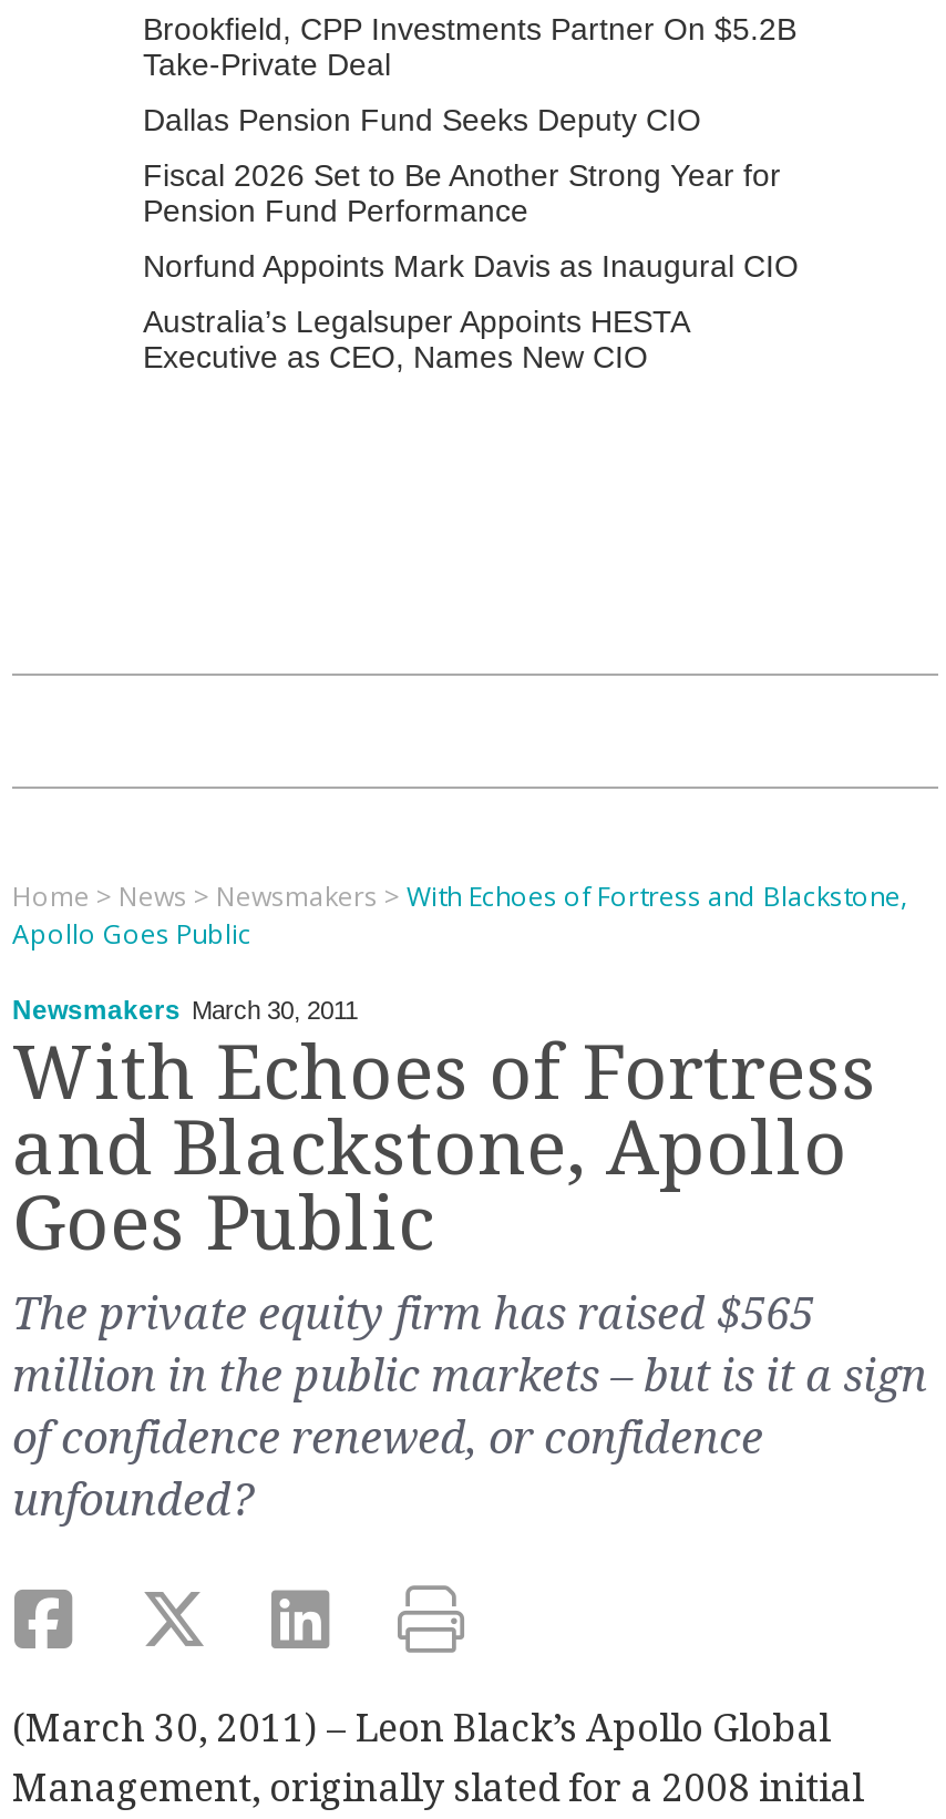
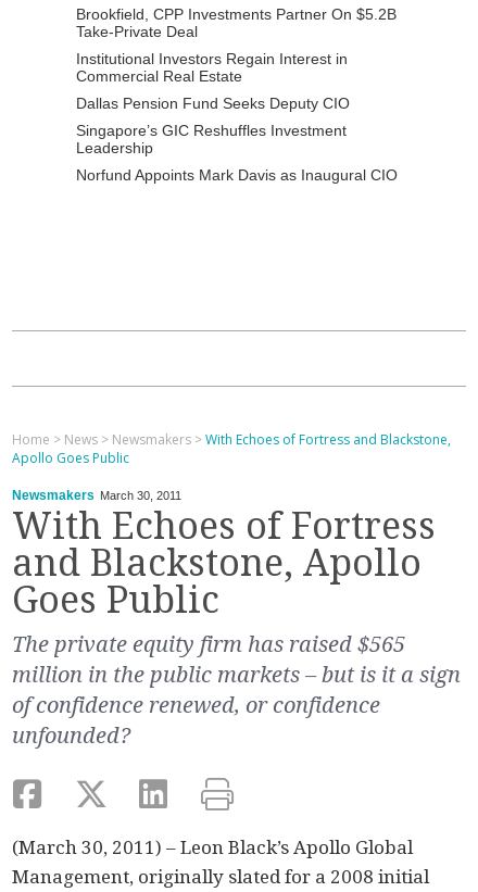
+ Institutional Investors Regain Interest in
+ Commercial Real Estate

moved down: Dallas Pension Fund Seeks Deputy CIO

- Fiscal 2026 Set to Be Another Strong Year for
- Pension Fund Performance
+ Singapore’s GIC Reshuffles Investment
+ Leadership

moved down: Norfund Appoints Mark Davis as Inaugural CIO

- Australia’s Legalsuper Appoints HESTA
- Executive as CEO, Names New CIO
